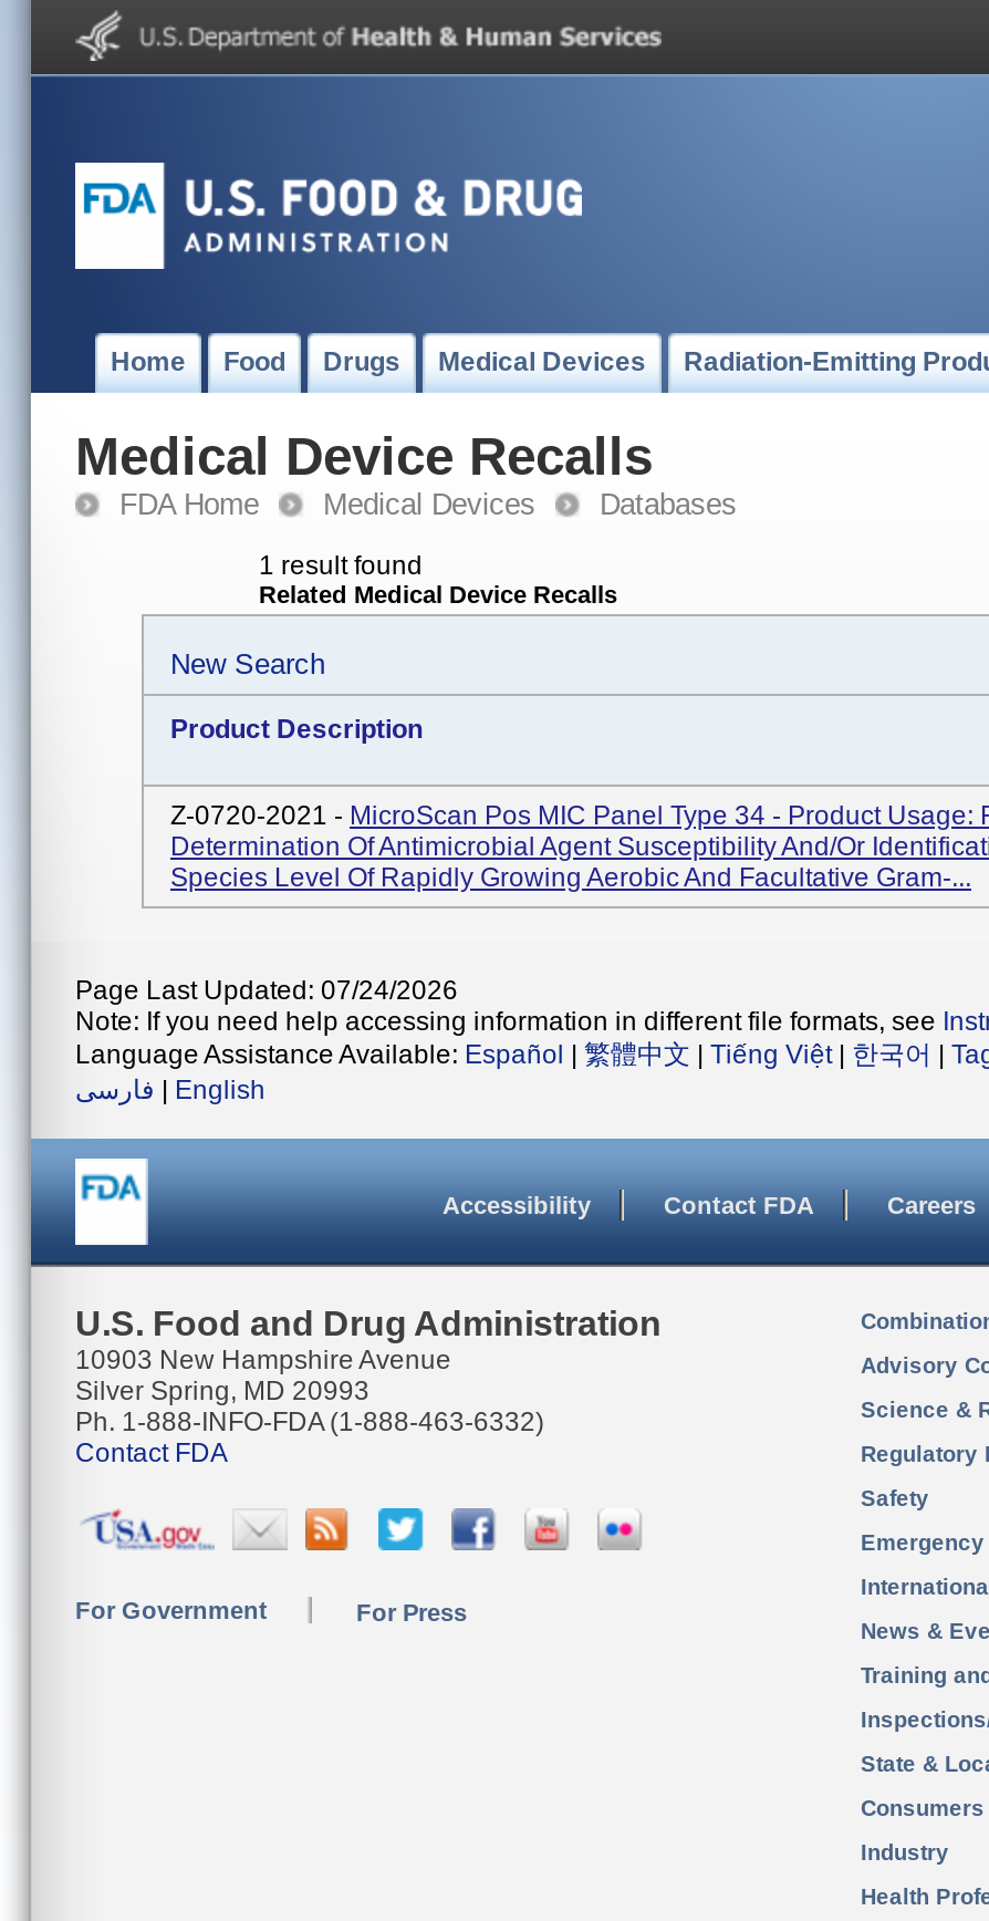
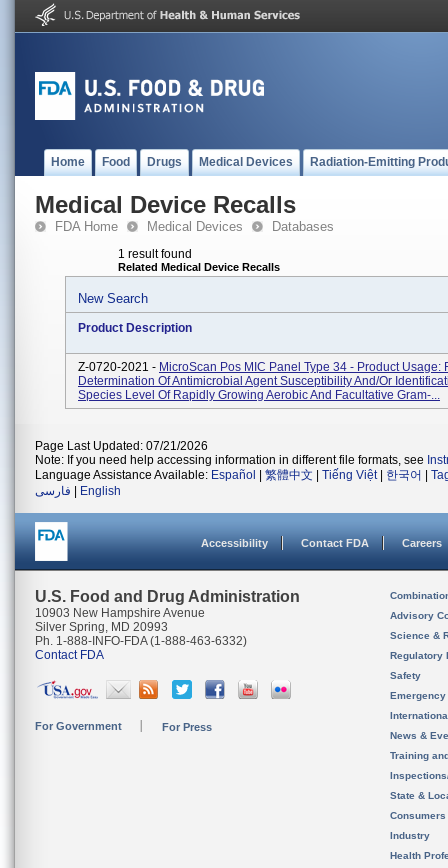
- Page Last Updated: 07/24/2026
+ Page Last Updated: 07/21/2026
